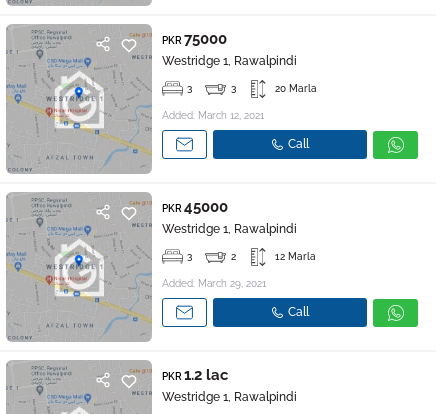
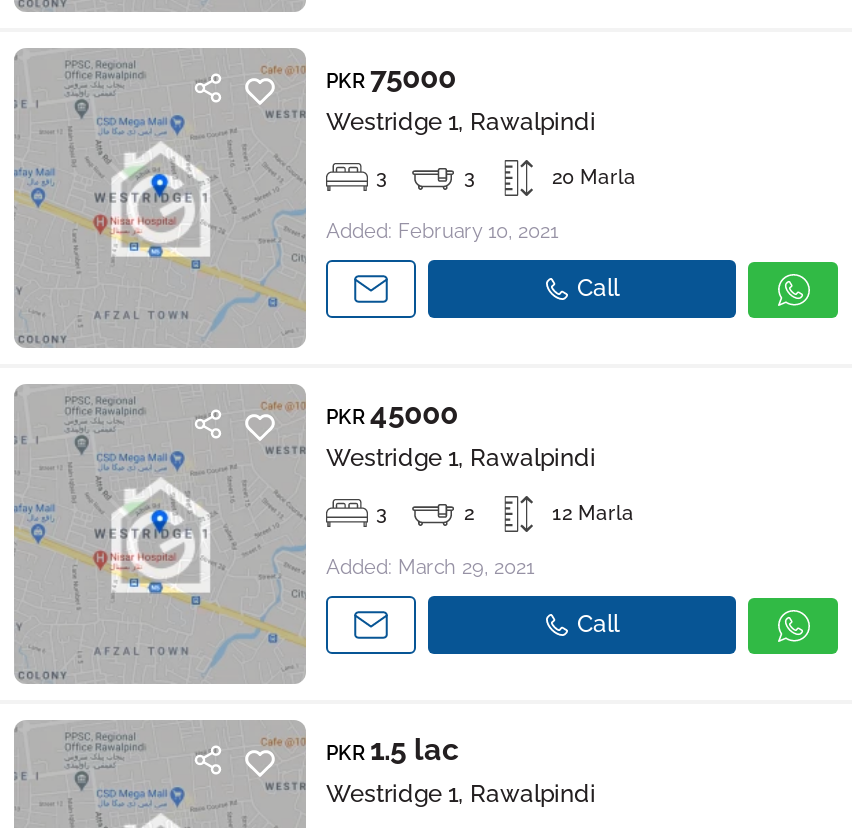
- Added: March 12, 2021
+ Added: February 10, 2021

- PKR1.2 lac
+ PKR1.5 lac
